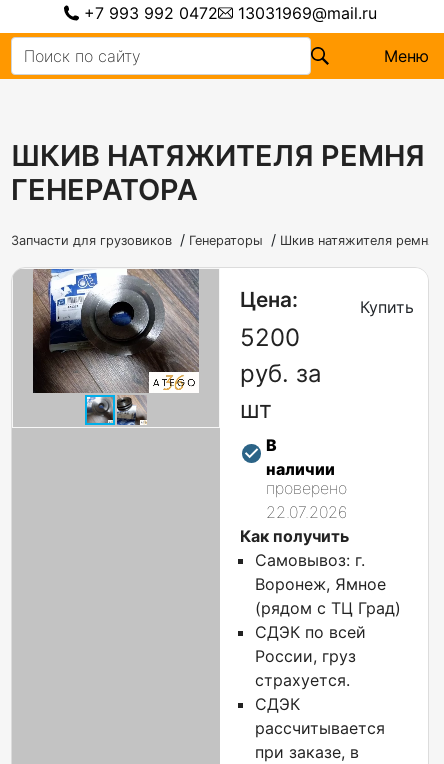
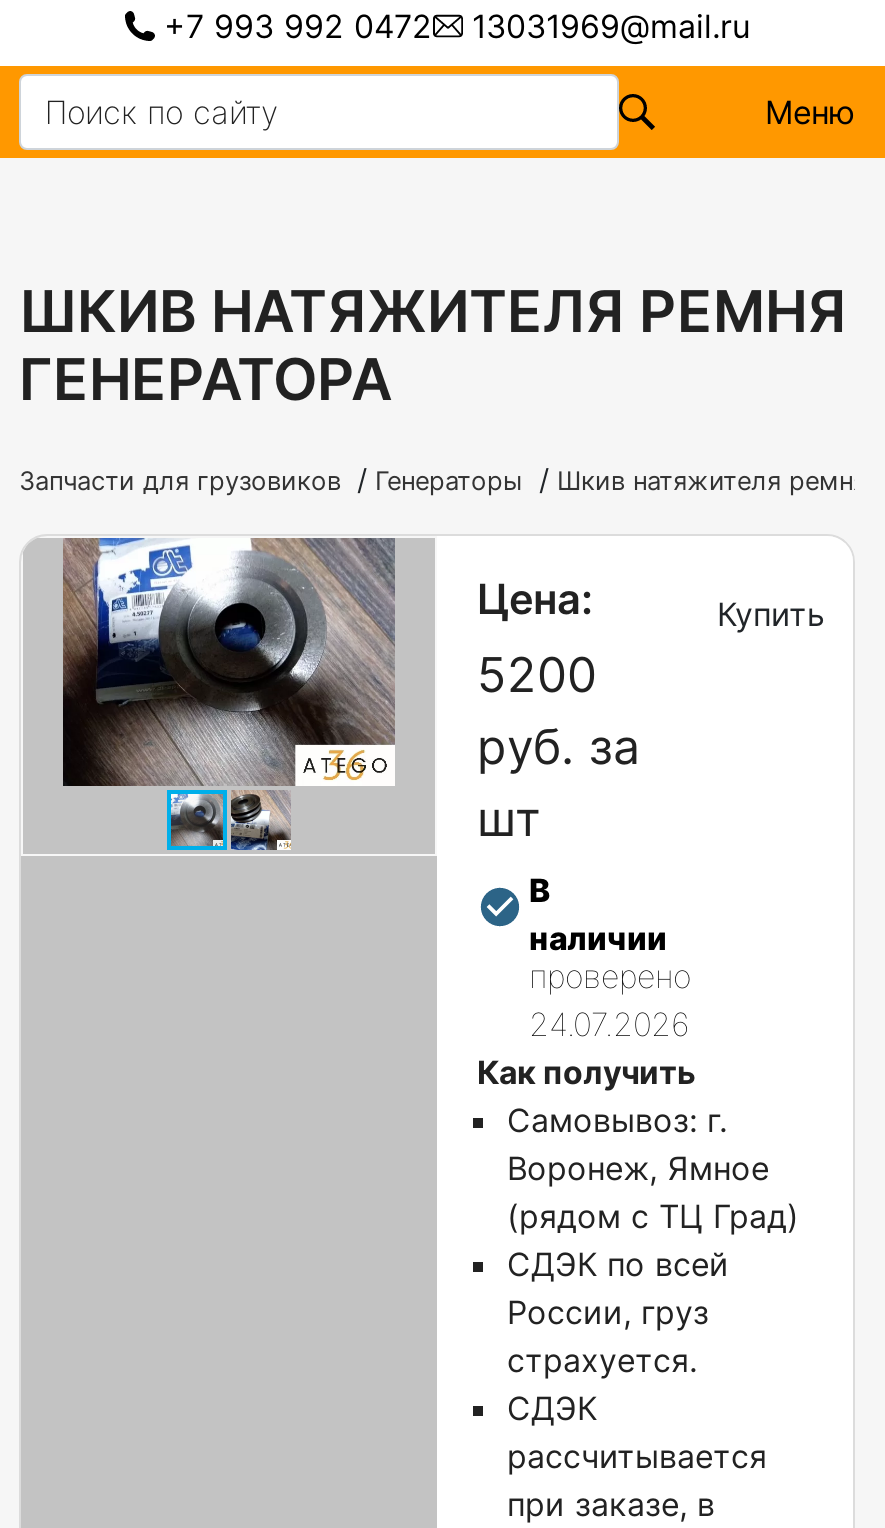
- 22.07.2026
+ 24.07.2026
